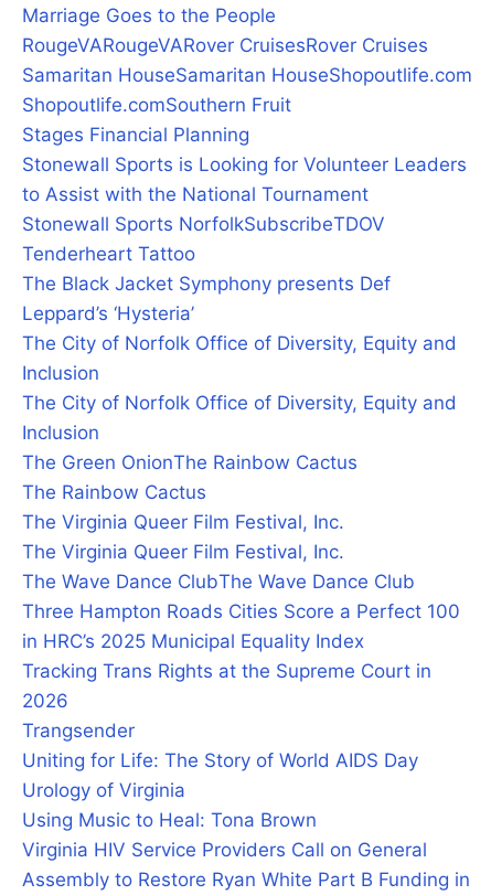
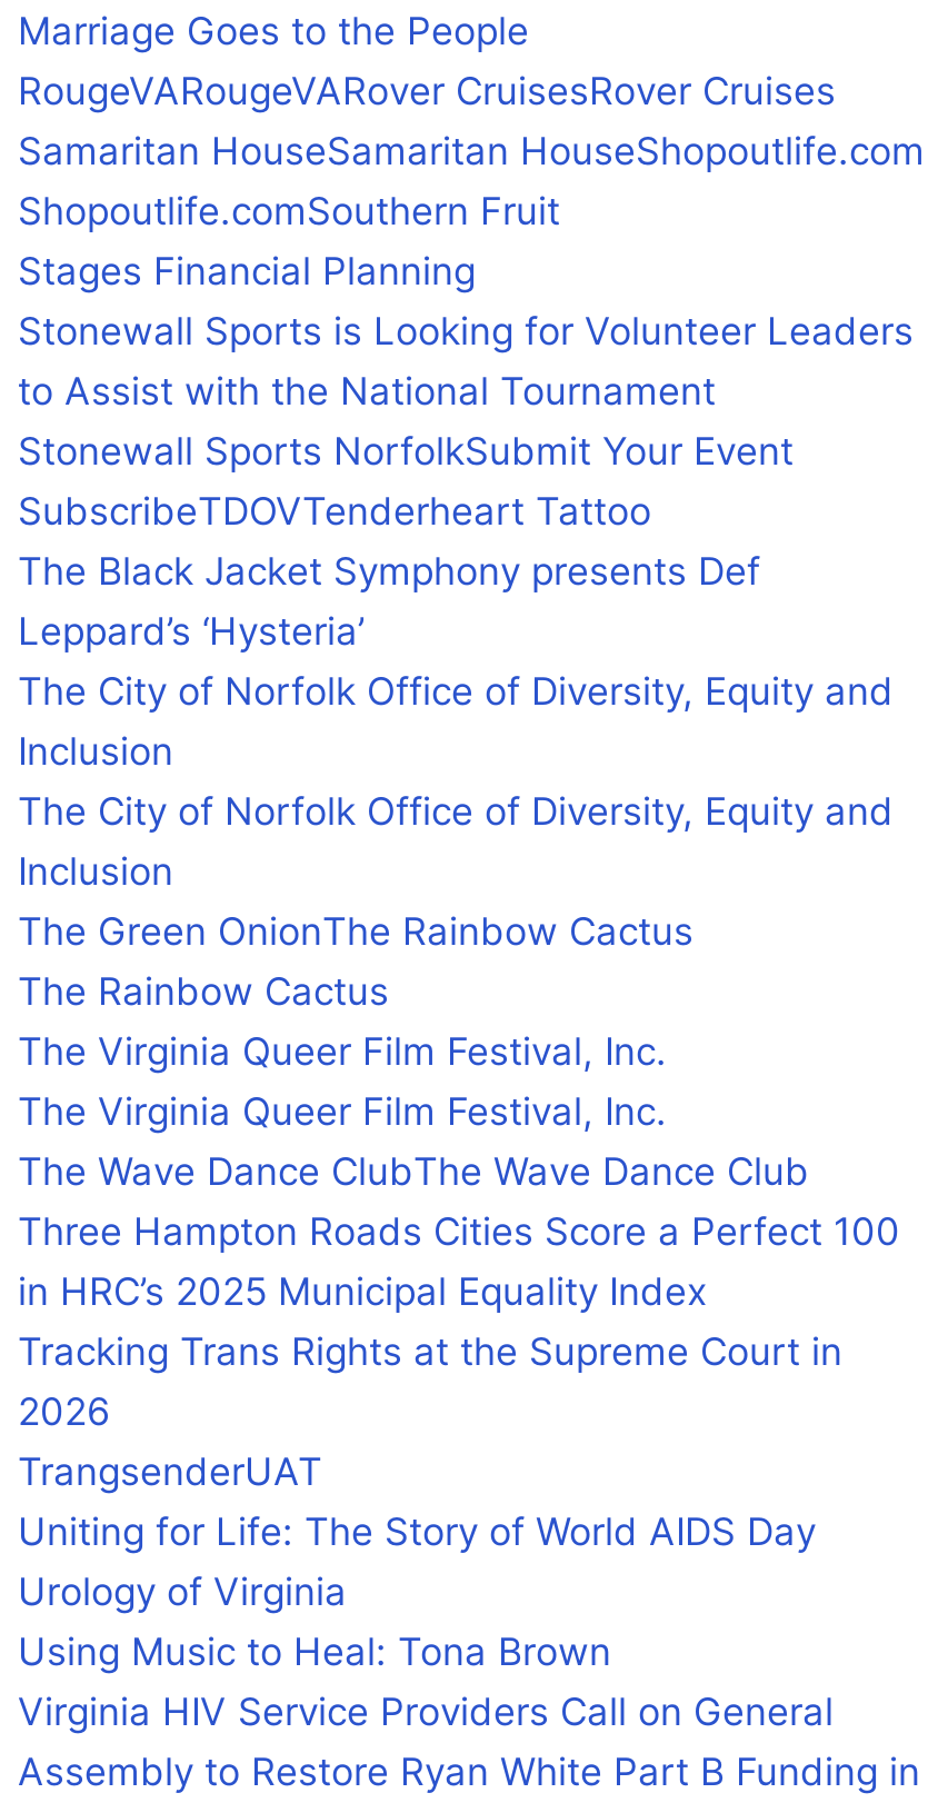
- Stonewall Sports NorfolkSubscribeTDOV
- Tenderheart Tattoo
+ Stonewall Sports NorfolkSubmit Your Event
+ SubscribeTDOVTenderheart Tattoo

- Trangsender
+ TrangsenderUAT
